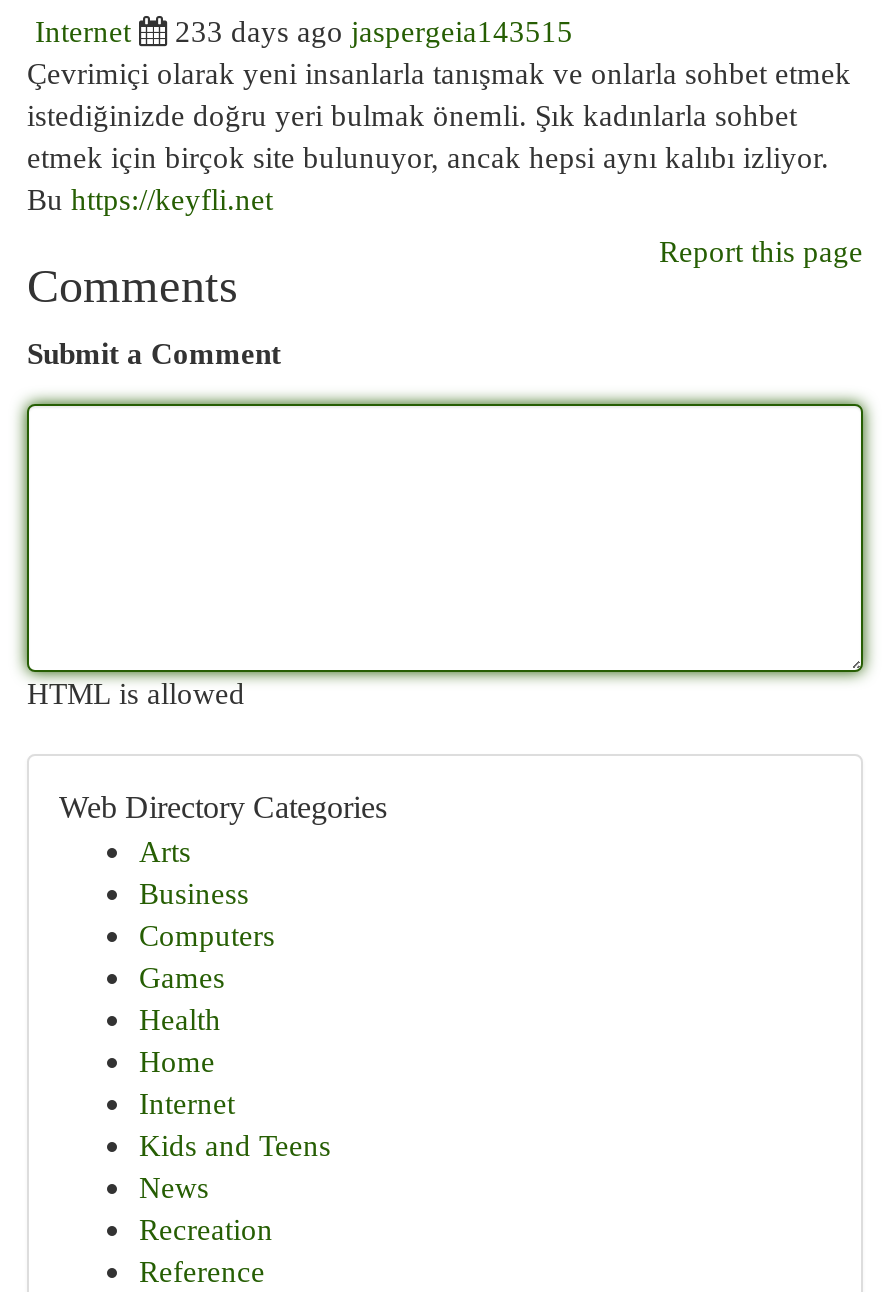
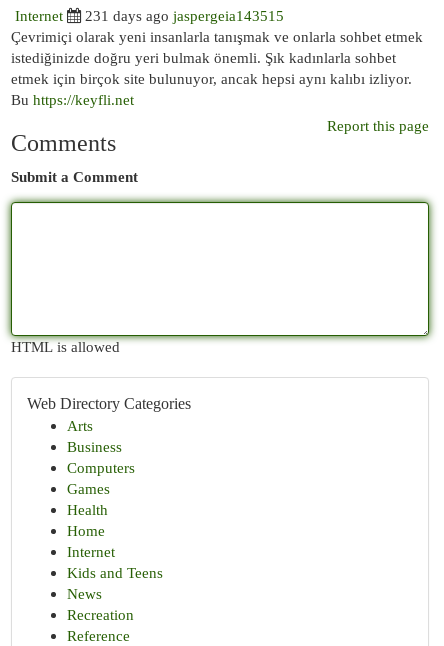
- 233 days ago jaspergeia143515
+ 231 days ago jaspergeia143515
